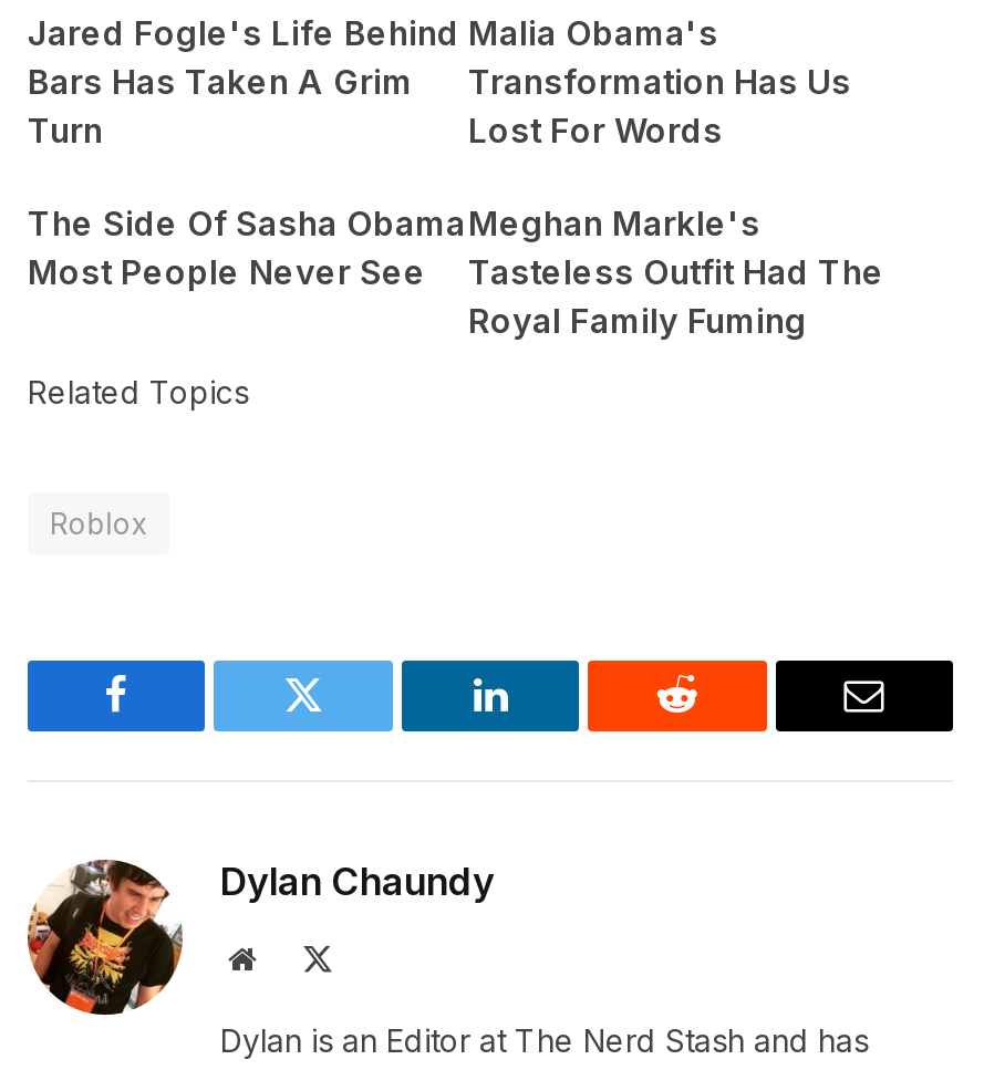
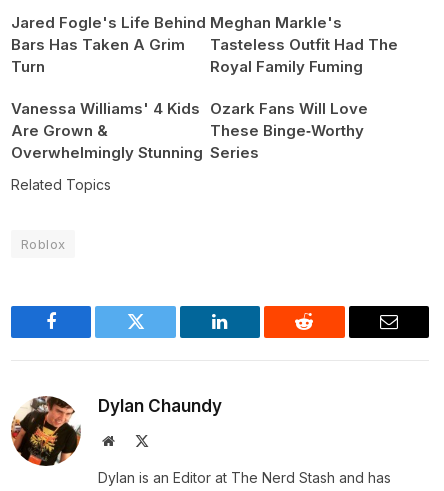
- Malia Obama's
- Transformation Has Us
- Lost For Words
- The Side Of Sasha Obama
- Most People Never See

+ Vanessa Williams' 4 Kids
+ Are Grown &
+ Overwhelmingly Stunning

+ Ozark Fans Will Love
+ These Binge‑Worthy
+ Series

moved up: Meghan Markle's | Tasteless Outfit Had The | Royal Family Fuming
